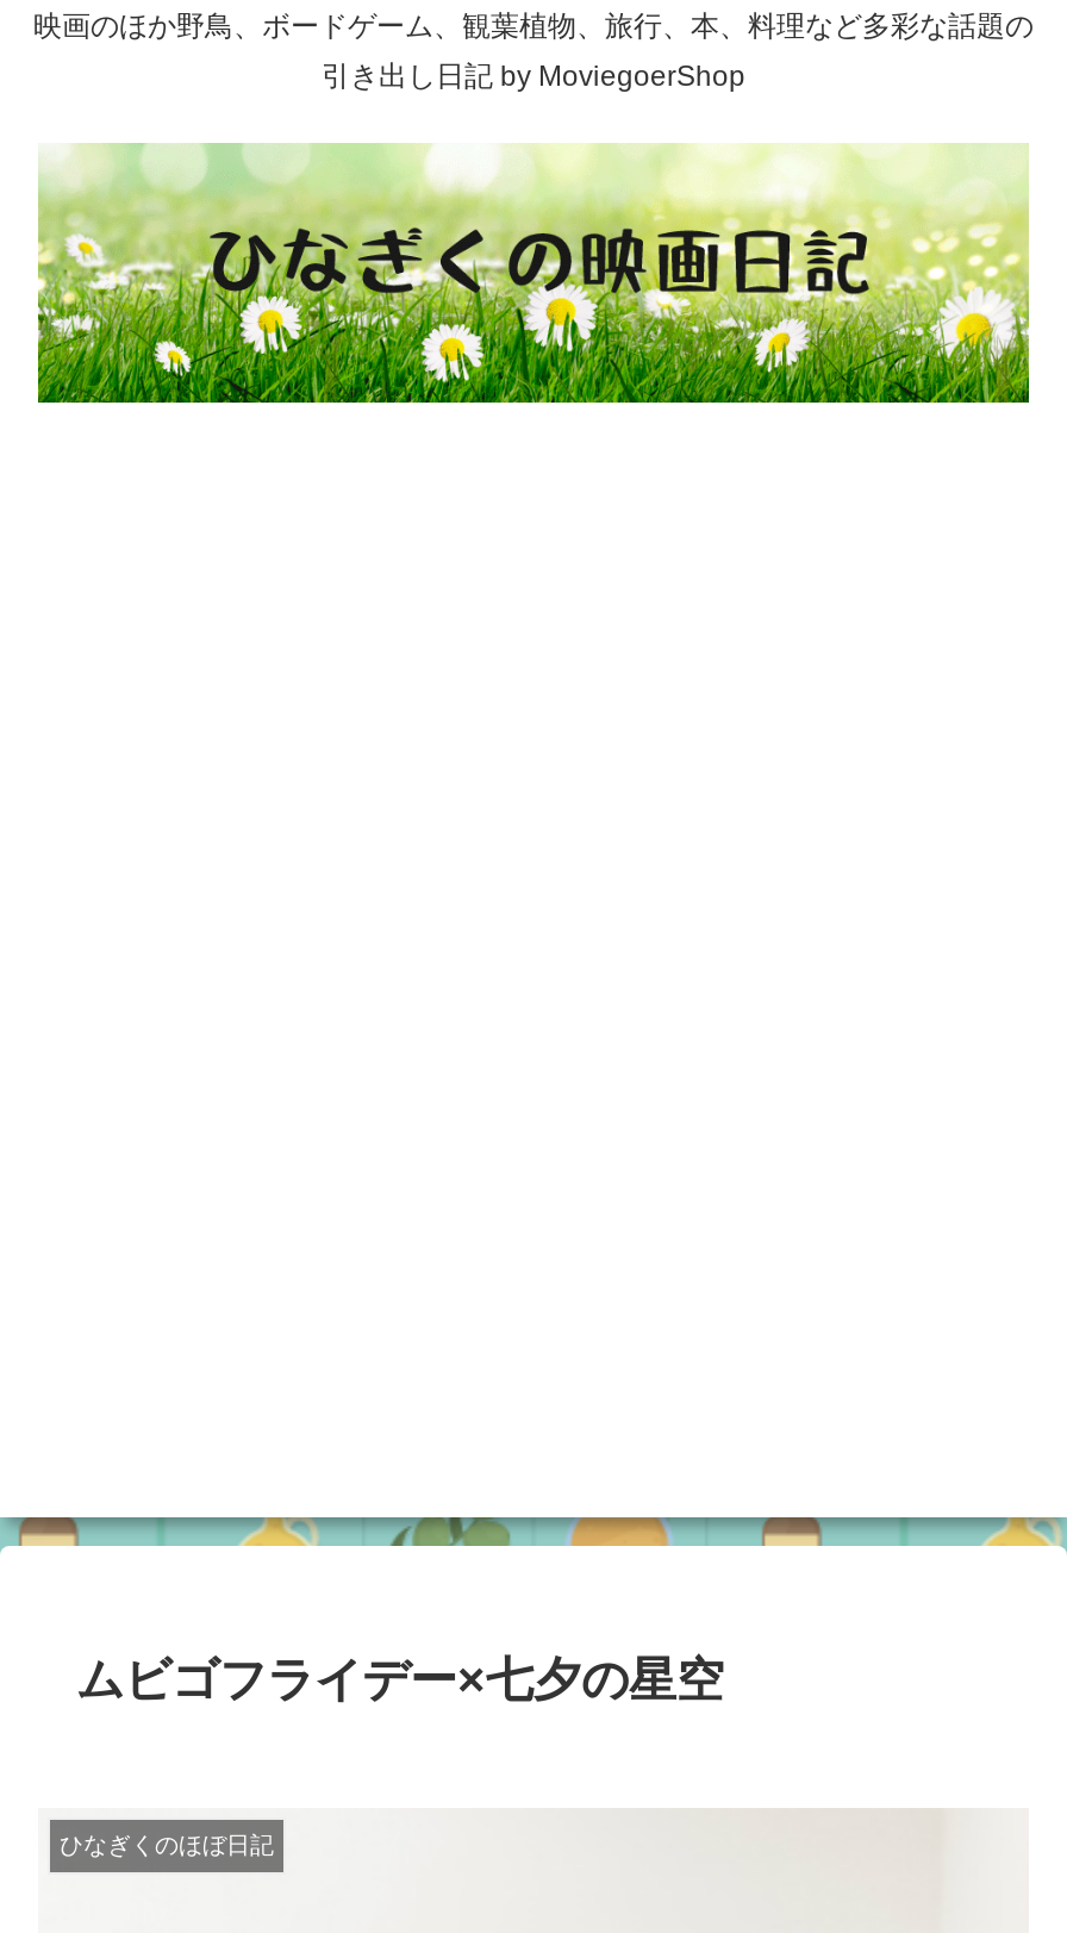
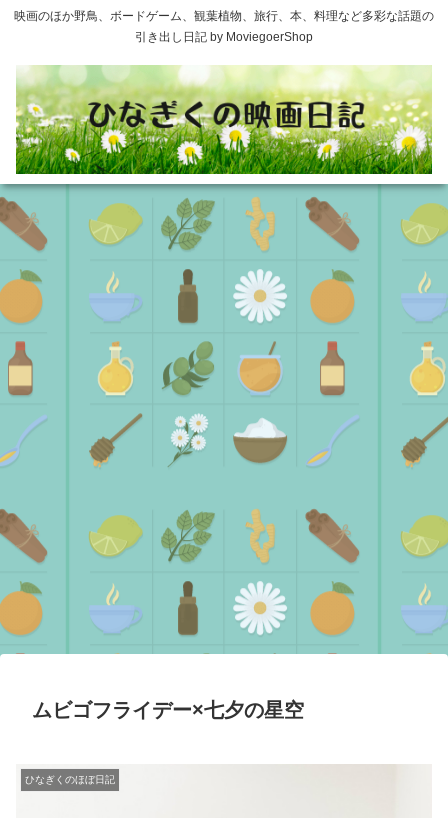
+ [image]
